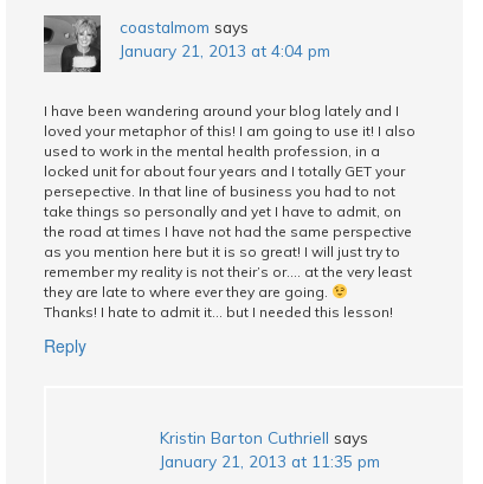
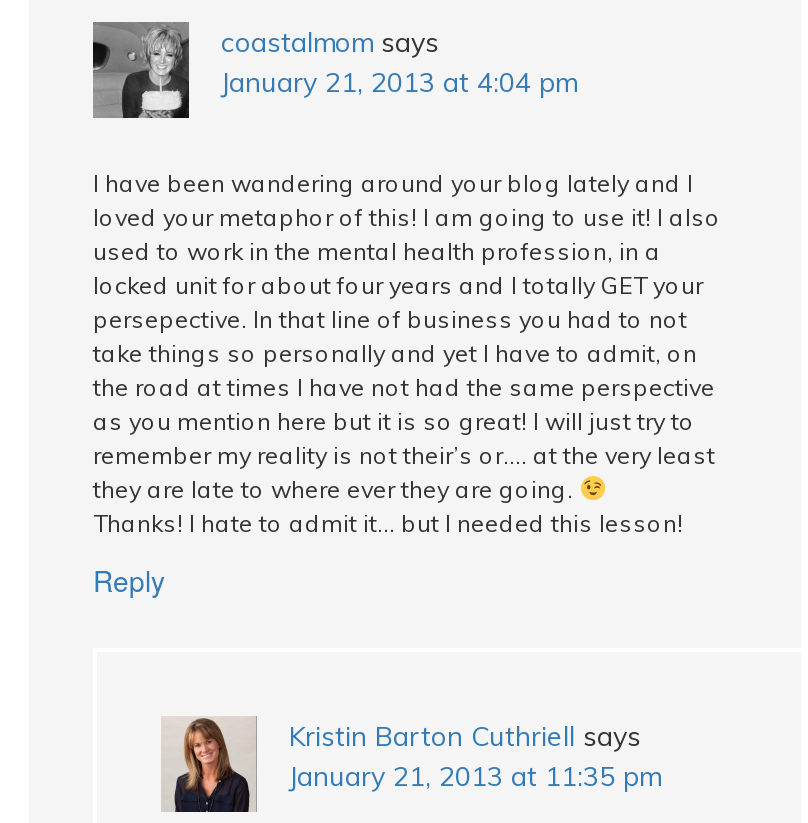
+ [image]
